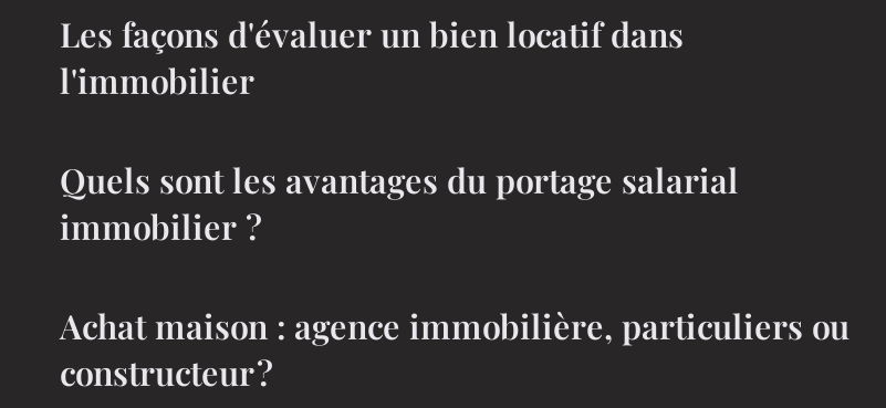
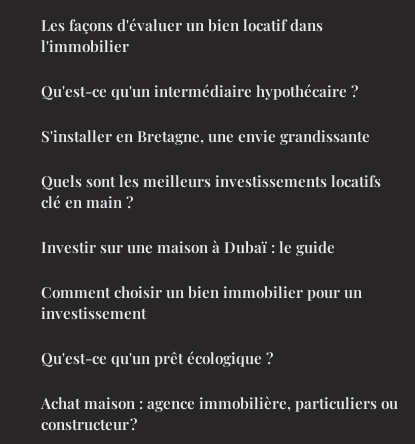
- Quels sont les avantages du portage salarial
- immobilier ?
+ Qu'est-ce qu'un intermédiaire hypothécaire ?
+ S'installer en Bretagne, une envie grandissante
+ Quels sont les meilleurs investissements locatifs
+ clé en main ?
+ Investir sur une maison à Dubaï : le guide
+ Comment choisir un bien immobilier pour un
+ investissement
+ Qu'est-ce qu'un prêt écologique ?
